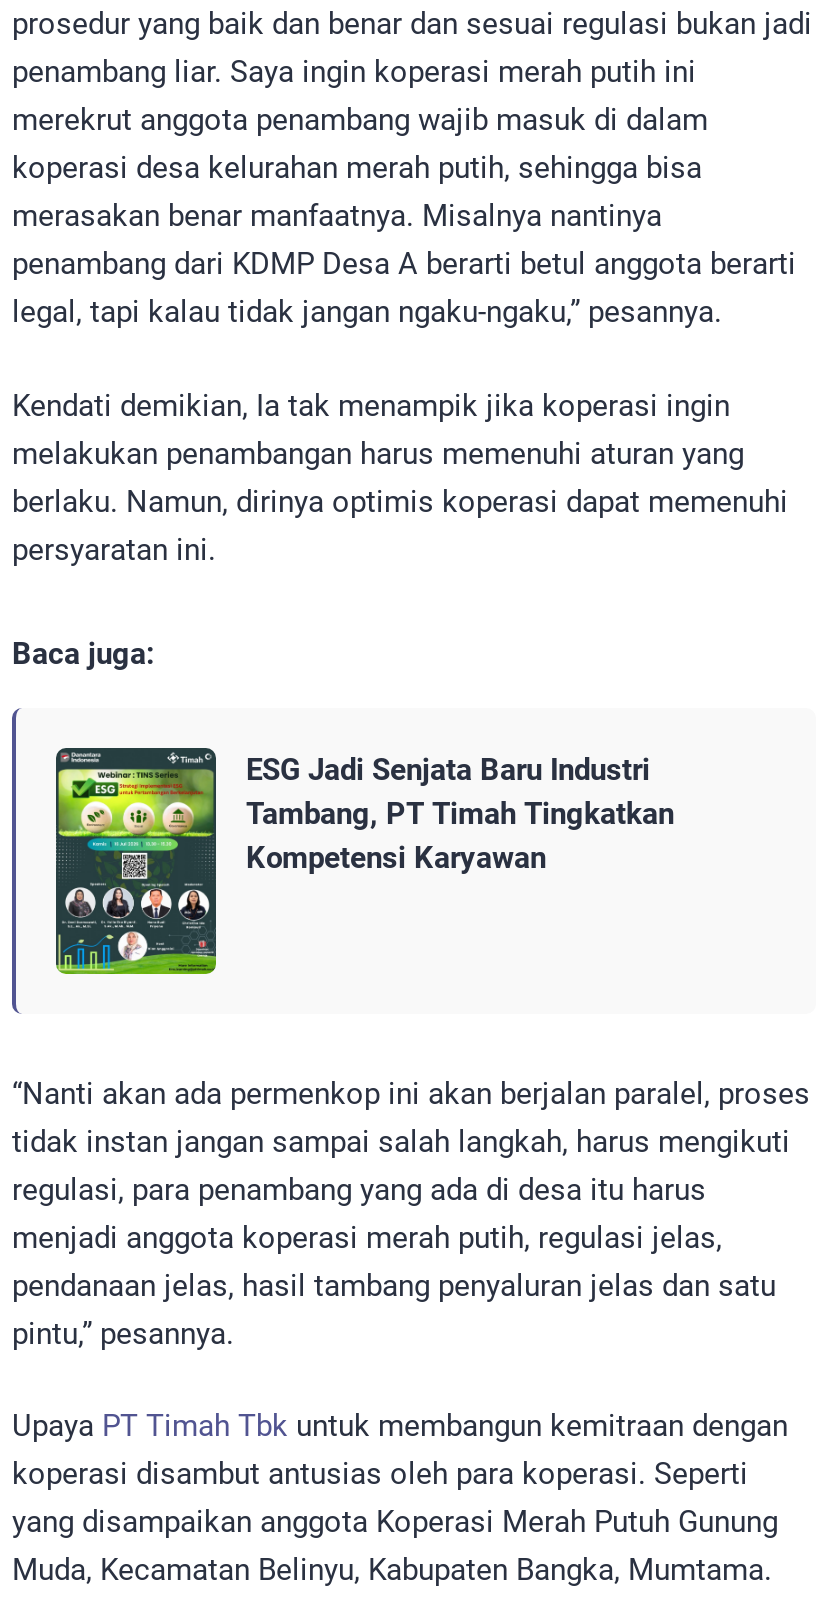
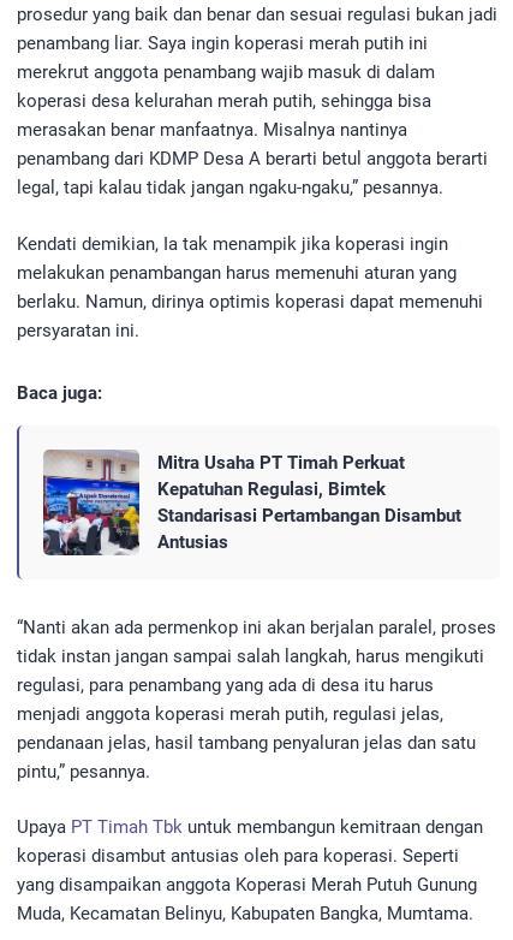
- [image]
- ESG Jadi Senjata Baru Industri
- Tambang, PT Timah Tingkatkan
- Kompetensi Karyawan
+ [image]
+ Mitra Usaha PT Timah Perkuat
+ Kepatuhan Regulasi, Bimtek
+ Standarisasi Pertambangan Disambut
+ Antusias
